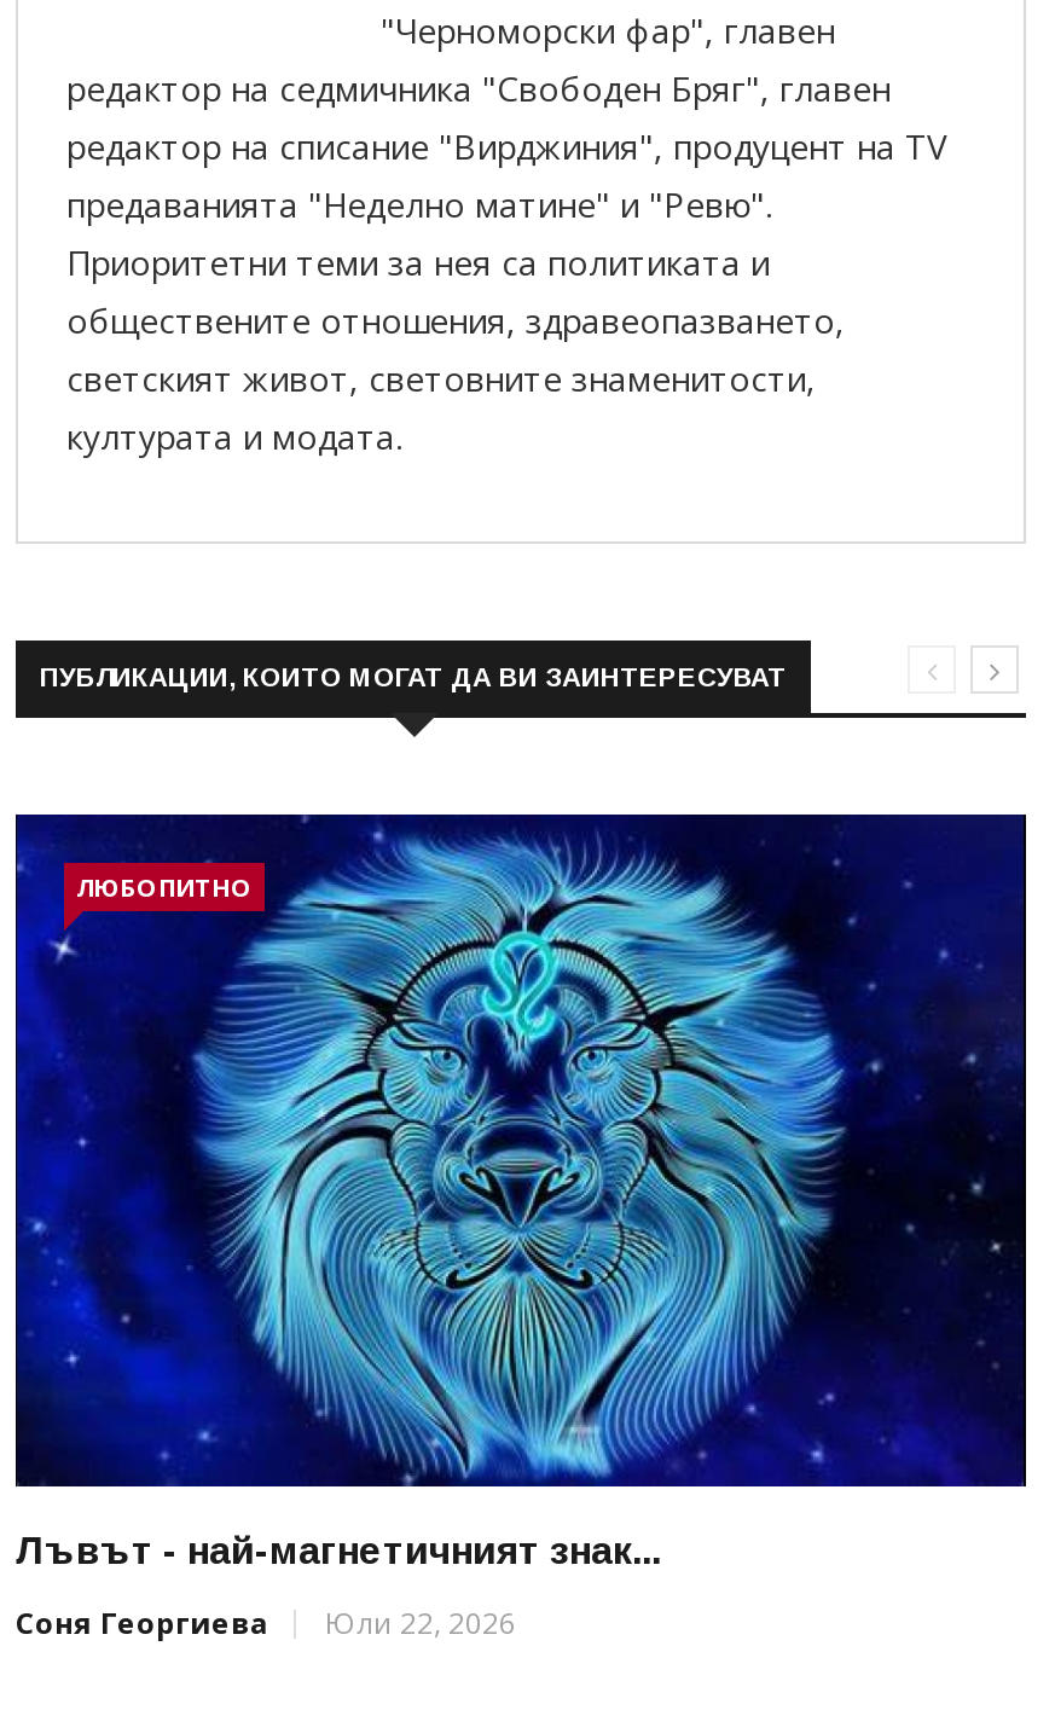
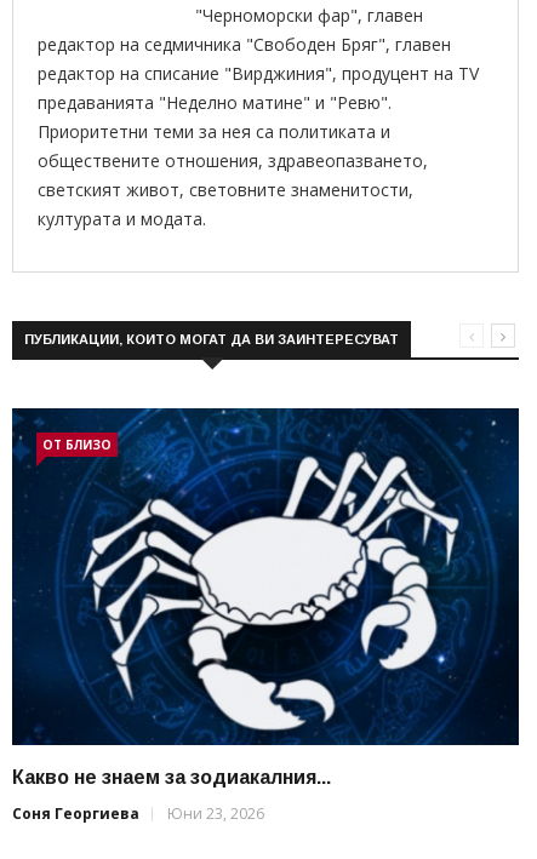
- [image]
- ЛЮБОПИТНО
+ [image]
+ ОТ БЛИЗО

- Лъвът - най-магнетичният знак...
+ Какво не знаем за зодиакалния...

- Соня Георгиева Юли 22, 2026
+ Соня Георгиева Юни 23, 2026
